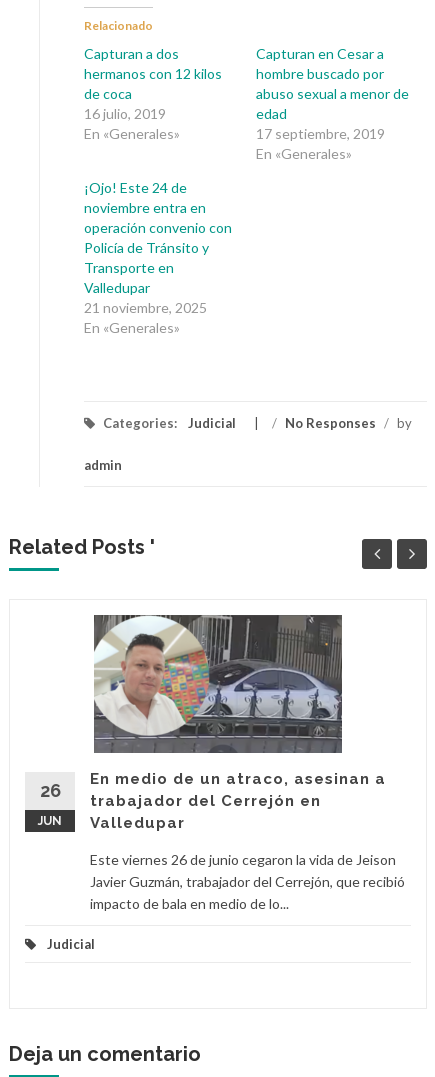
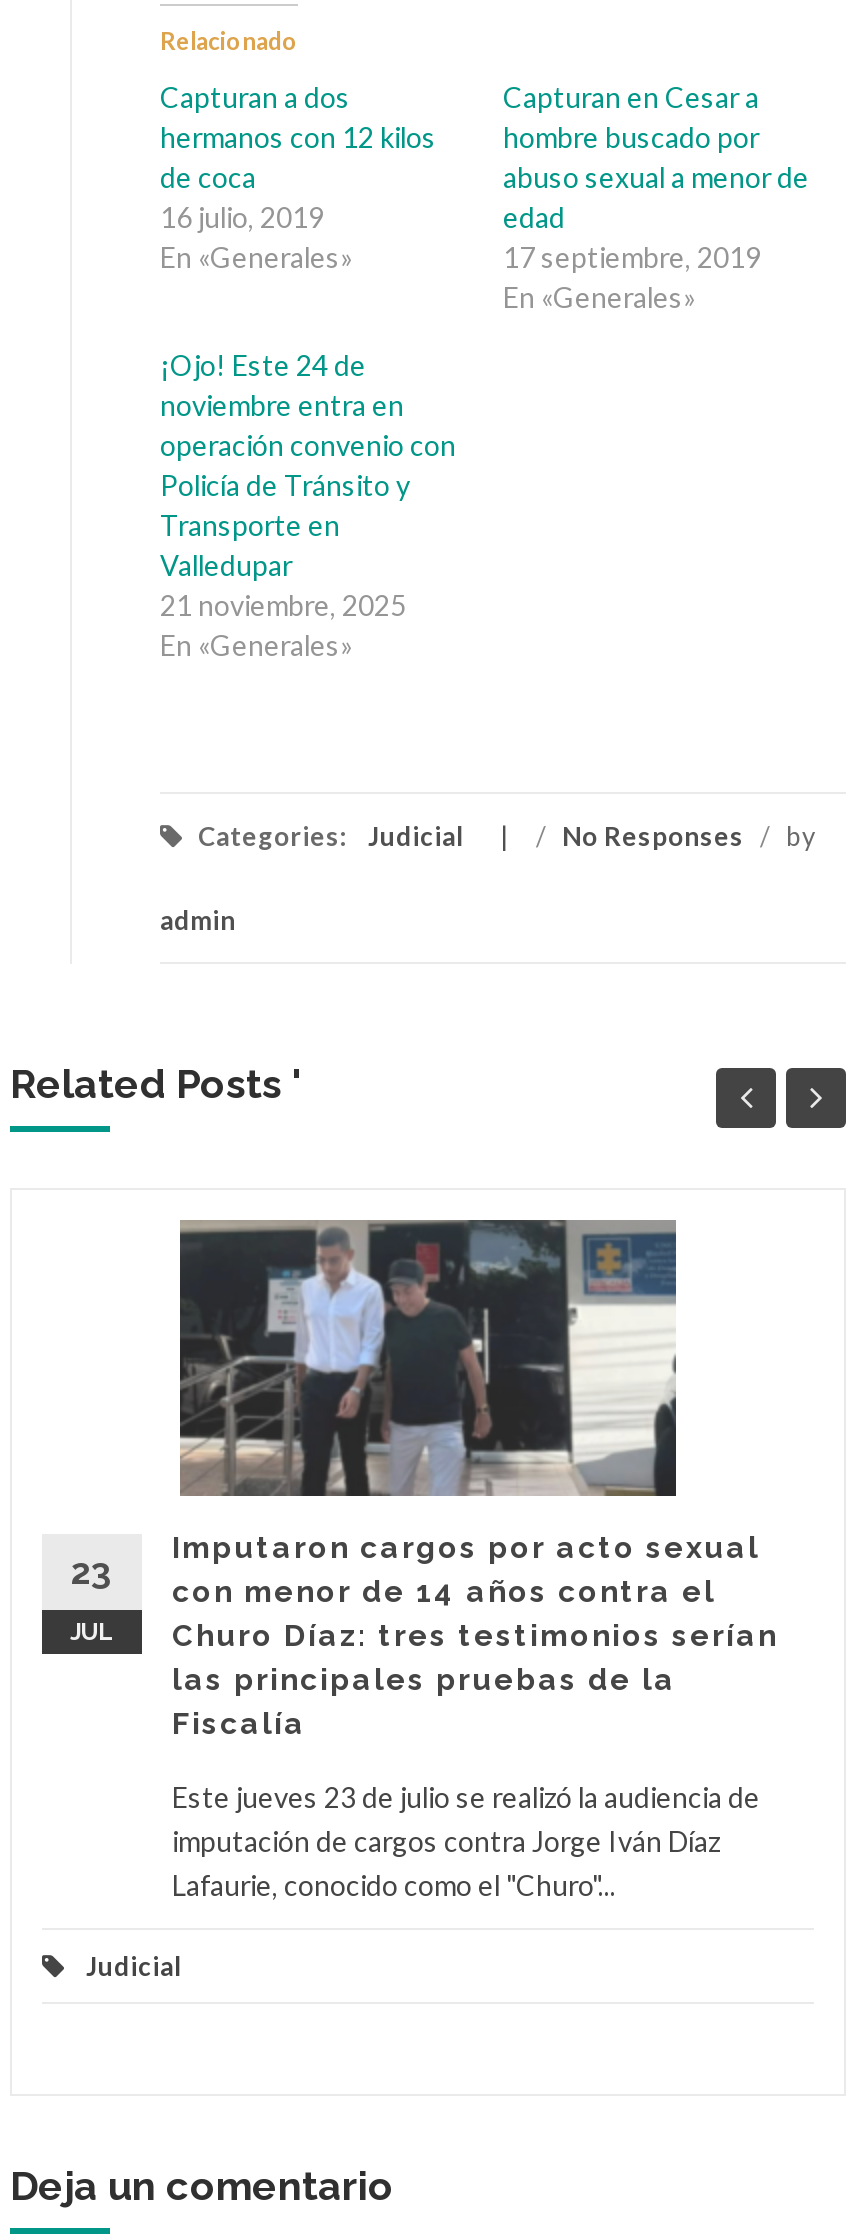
- [image]
+ [image]

- En medio de un atraco, asesinan a
- trabajador del Cerrejón en
- Valledupar
+ Imputaron cargos por acto sexual
+ con menor de 14 años contra el
+ Churo Díaz: tres testimonios serían
+ las principales pruebas de la
+ Fiscalía

- 26
+ 23

- JUN
+ JUL

- Este viernes 26 de junio cegaron la vida de Jeison
- Javier Guzmán, trabajador del Cerrejón, que recibió
- impacto de bala en medio de lo...
+ Este jueves 23 de julio se realizó la audiencia de
+ imputación de cargos contra Jorge Iván Díaz
+ Lafaurie, conocido como el "Churo"...
